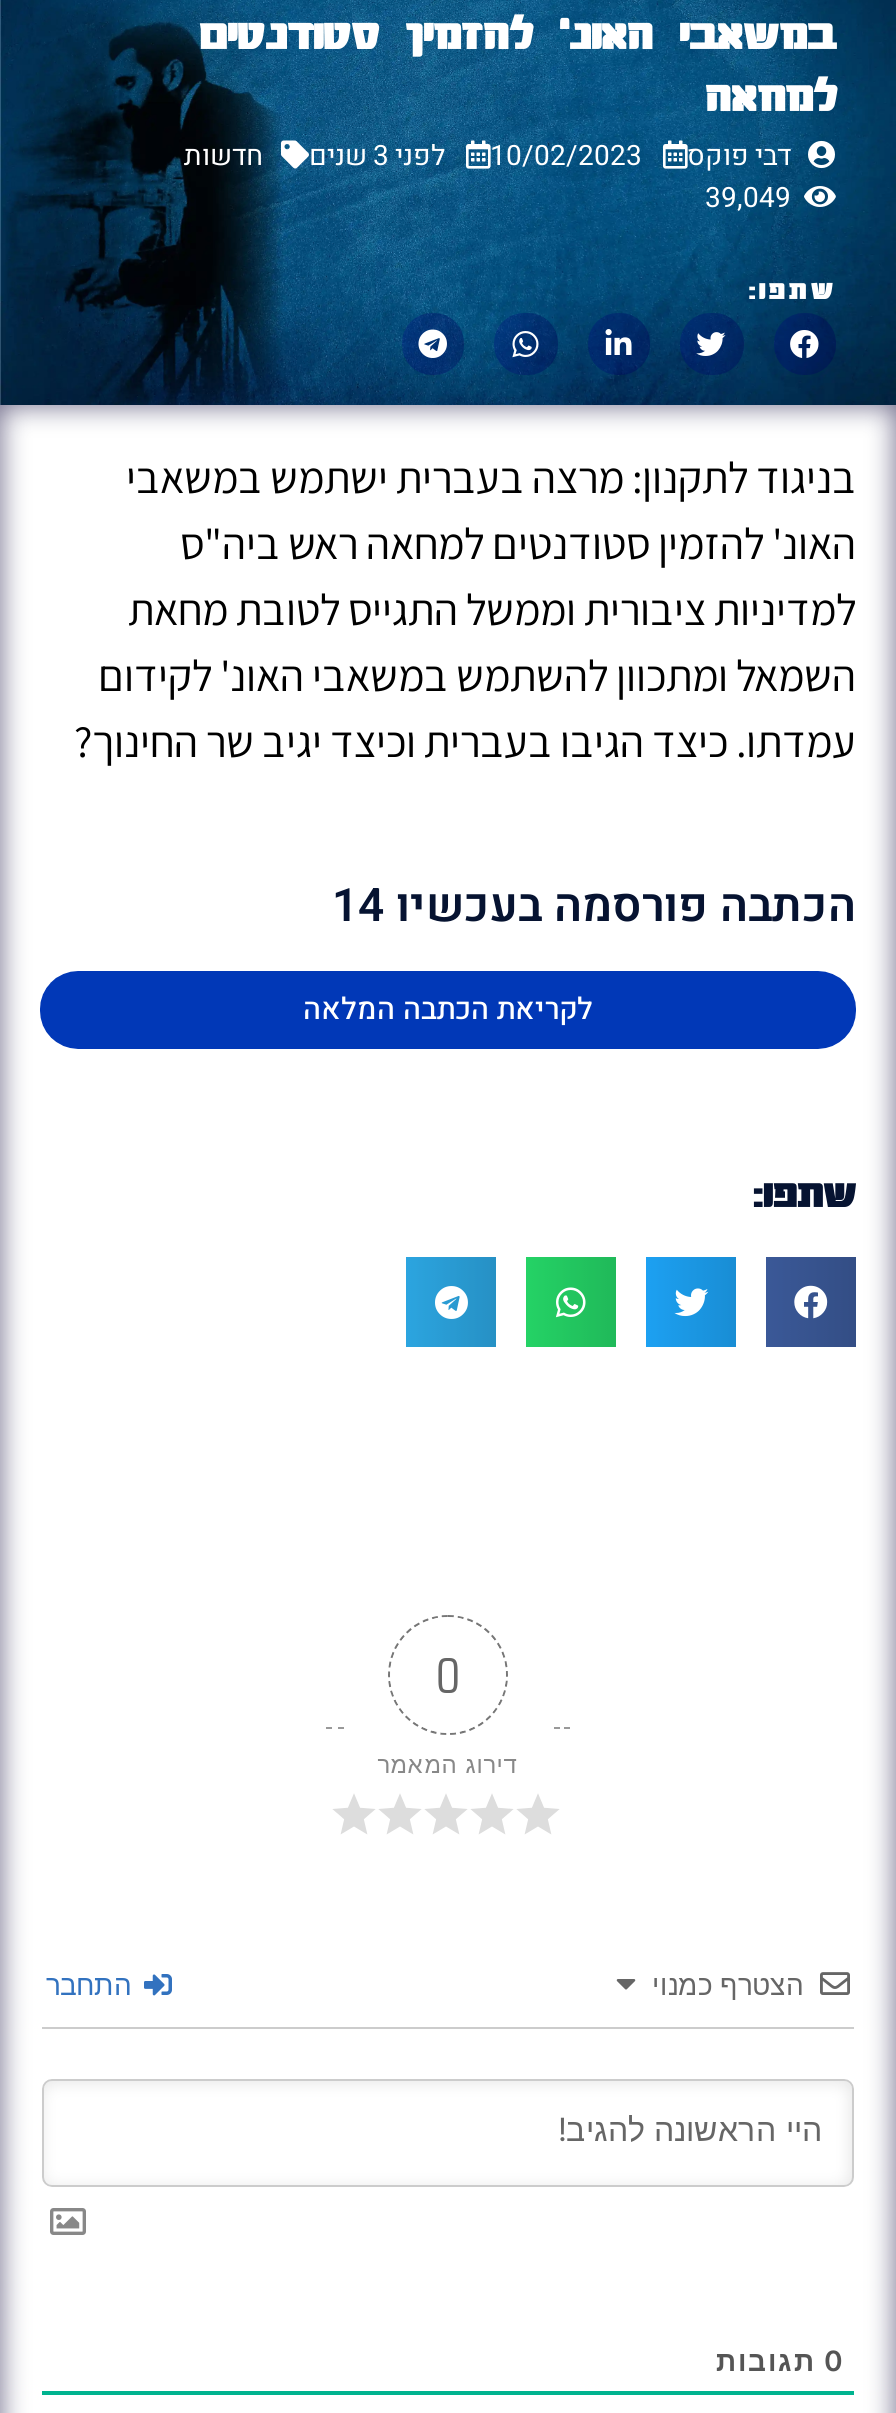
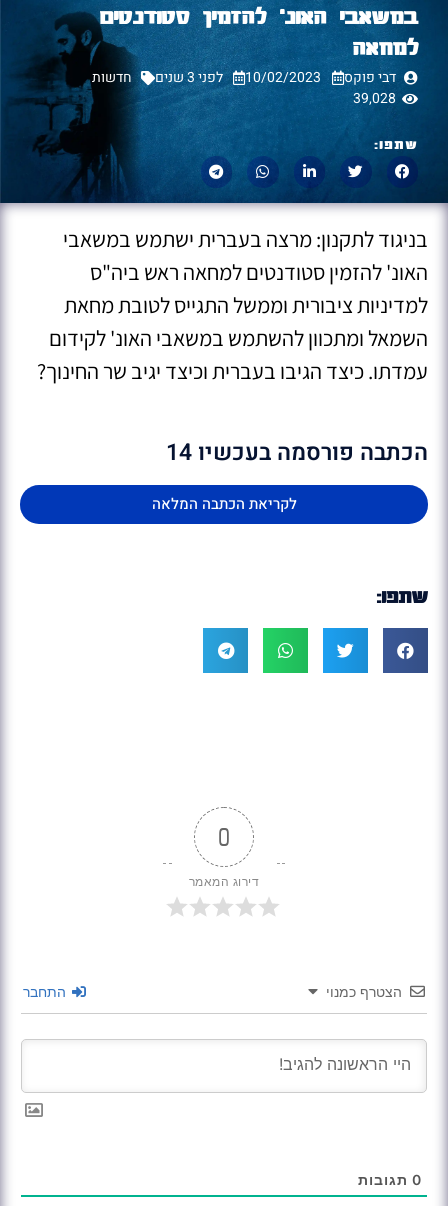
- 39,049
+ 39,028
